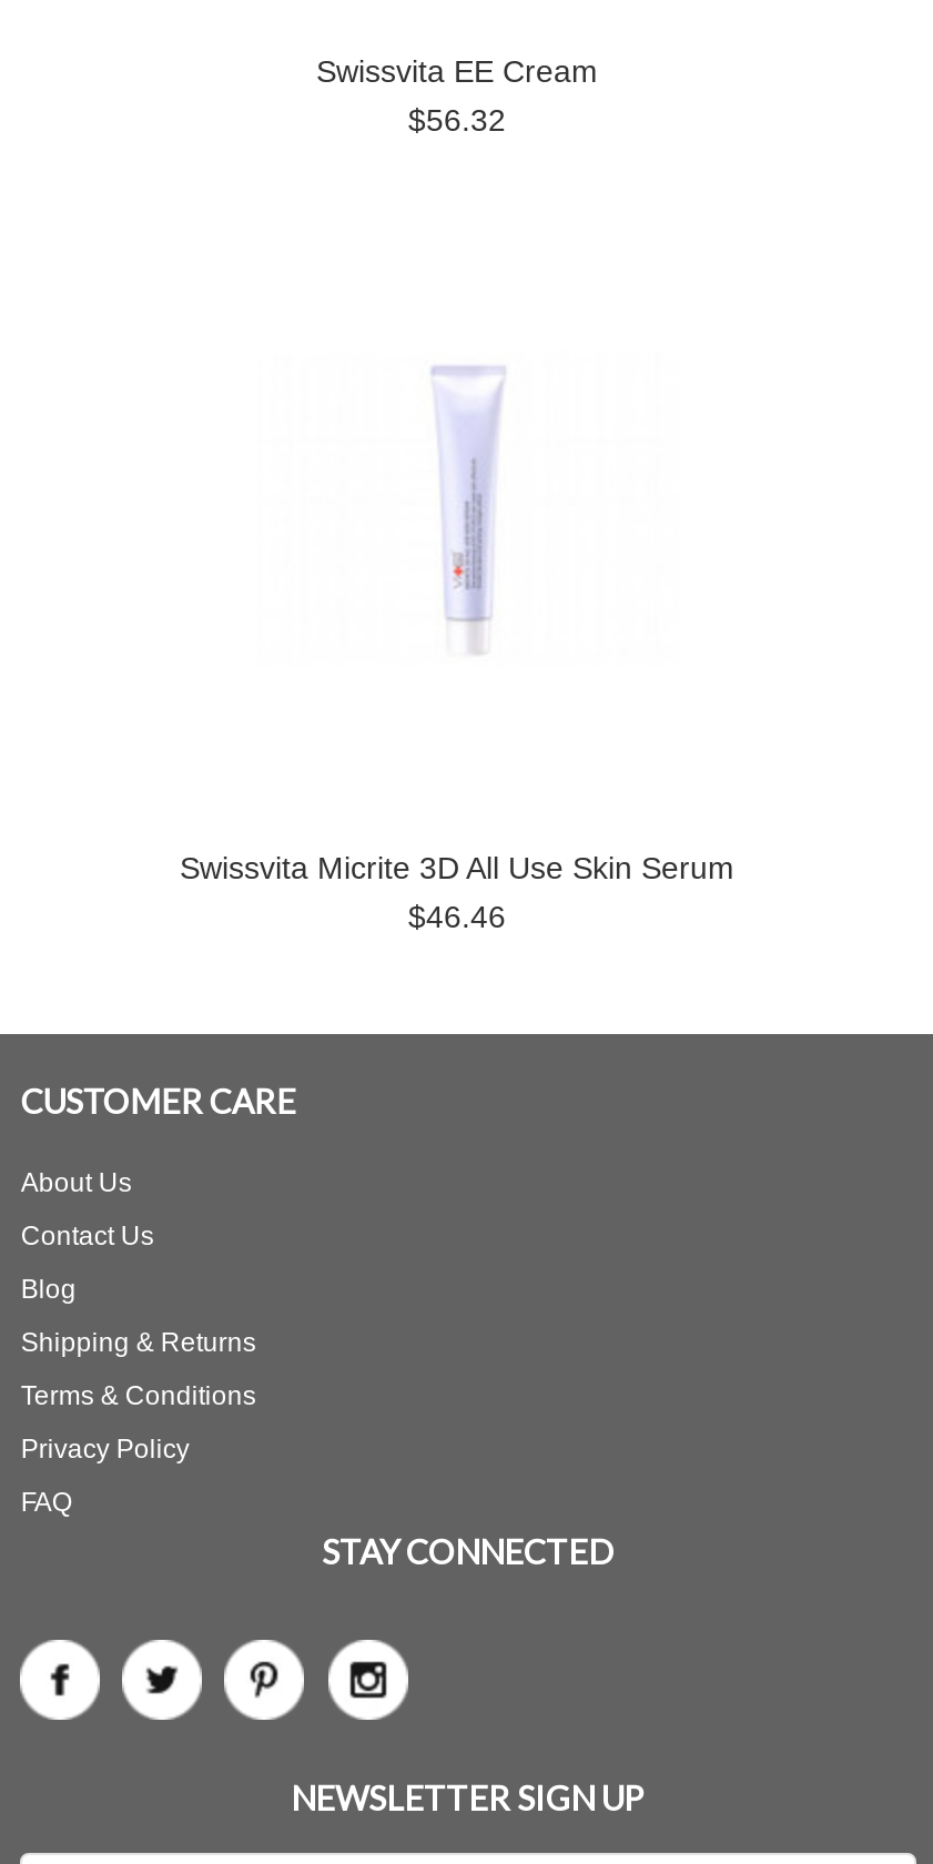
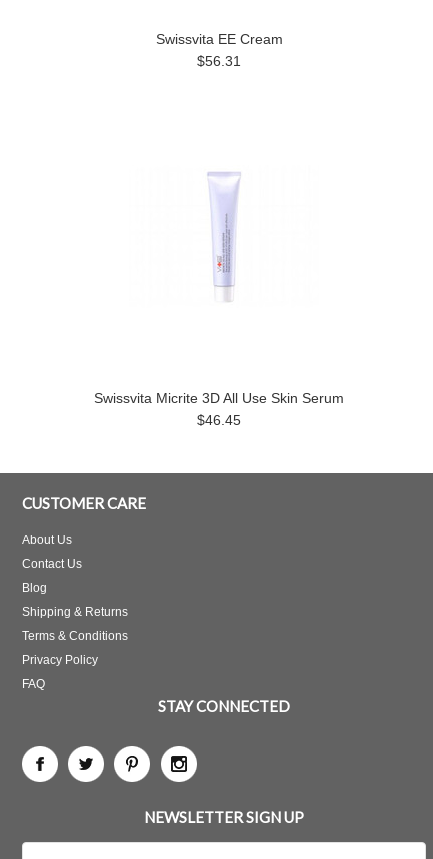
- $56.32
+ $56.31

- $46.46
+ $46.45
